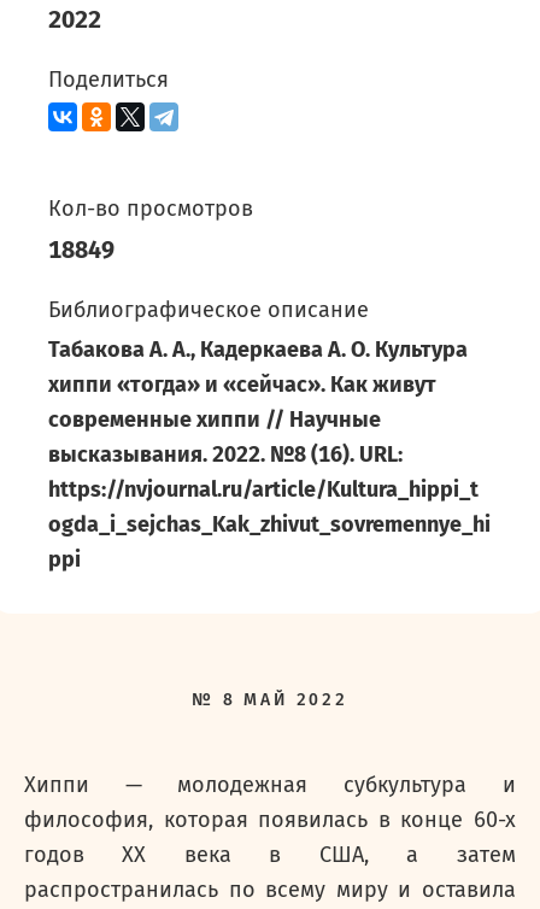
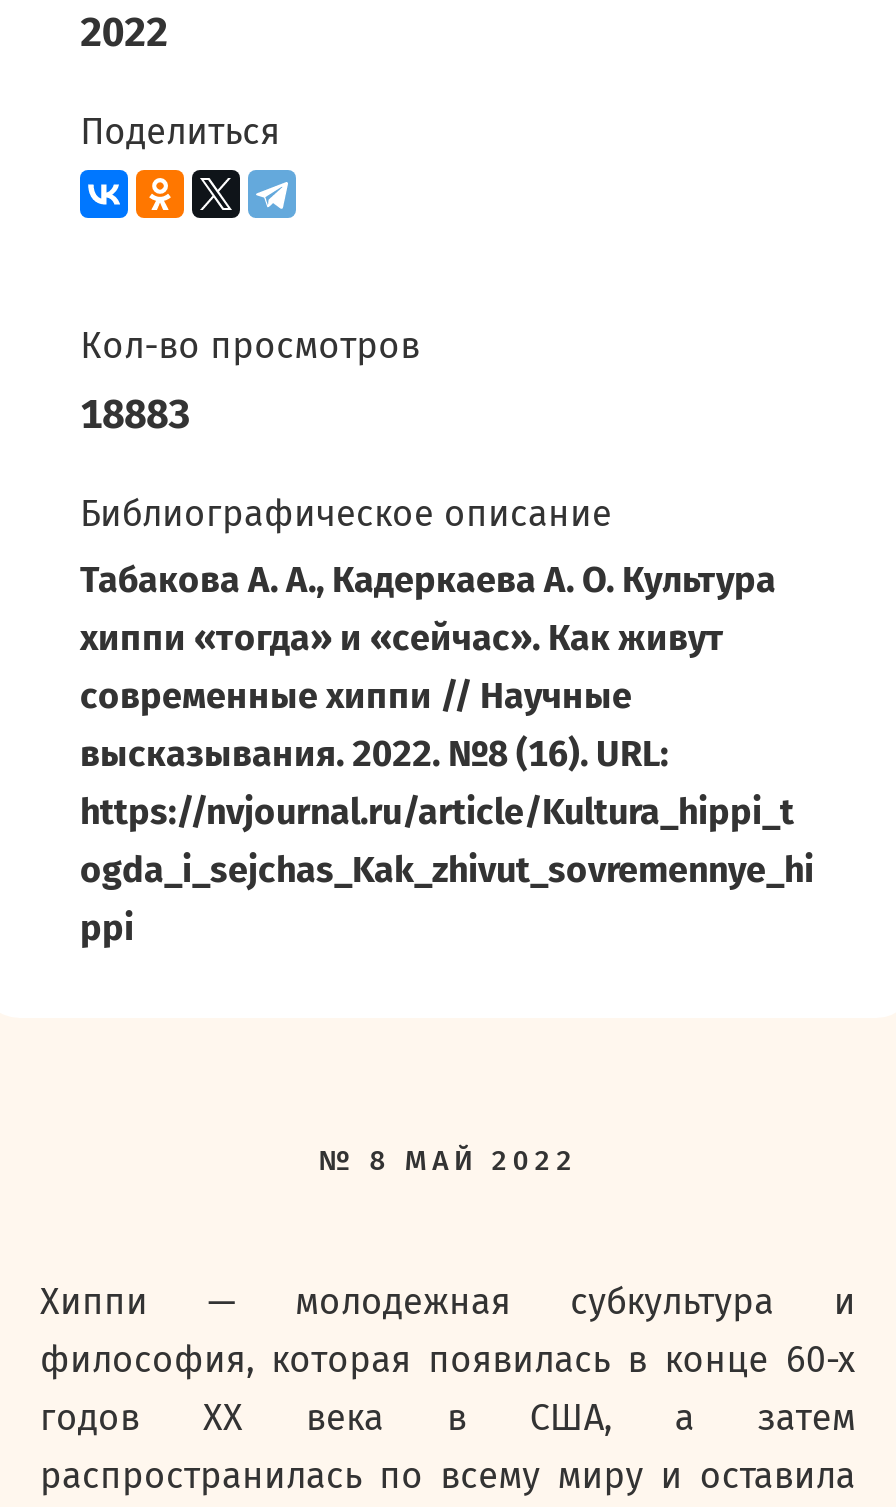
- 18849
+ 18883
